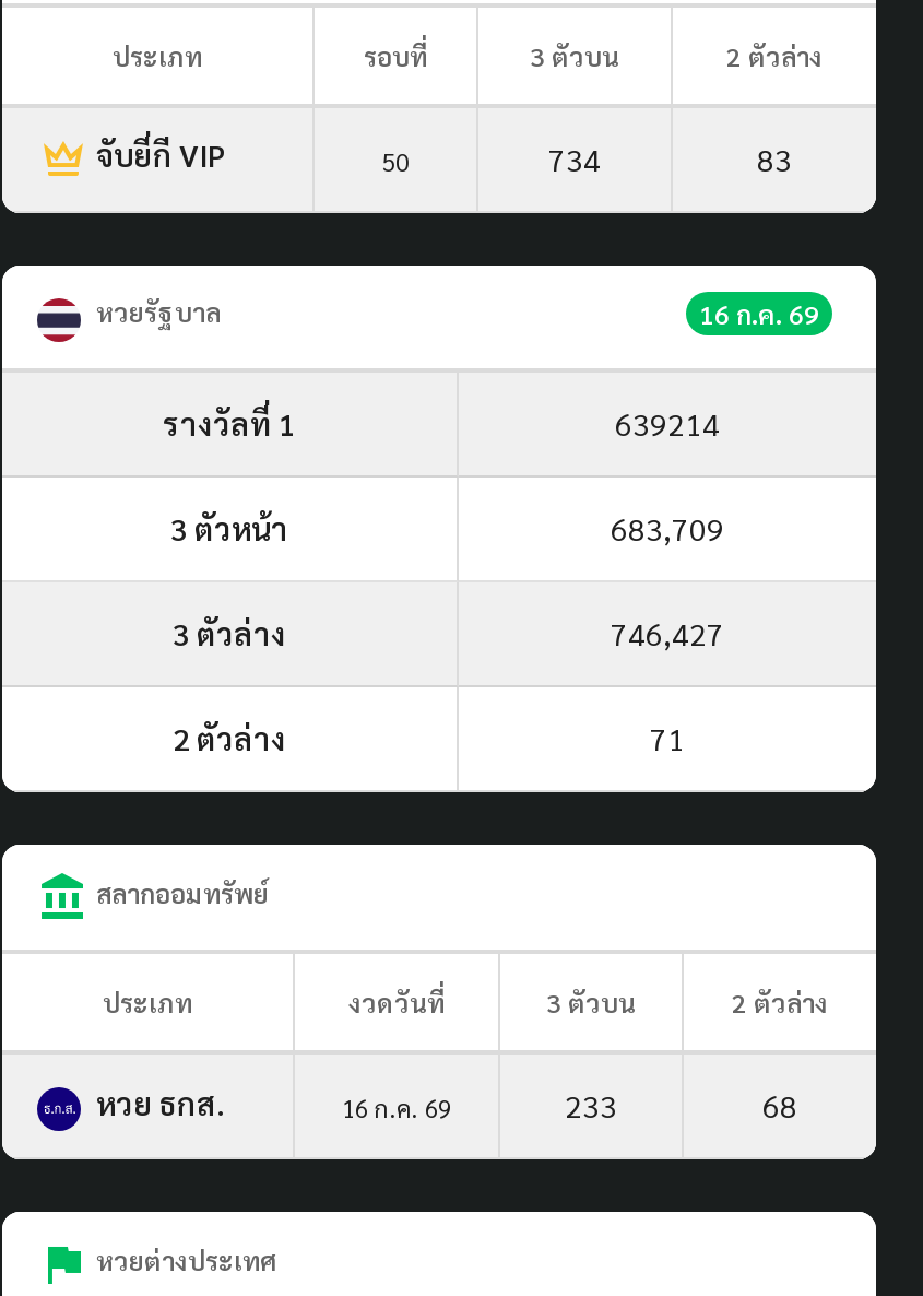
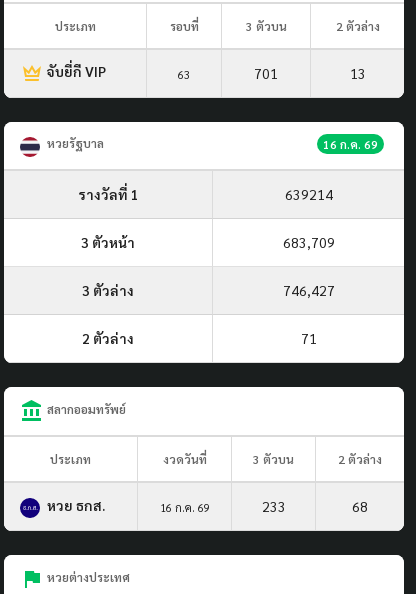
- 50
+ 63

- 734
+ 701

- 83
+ 13
